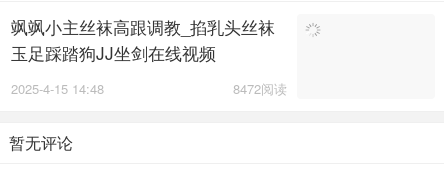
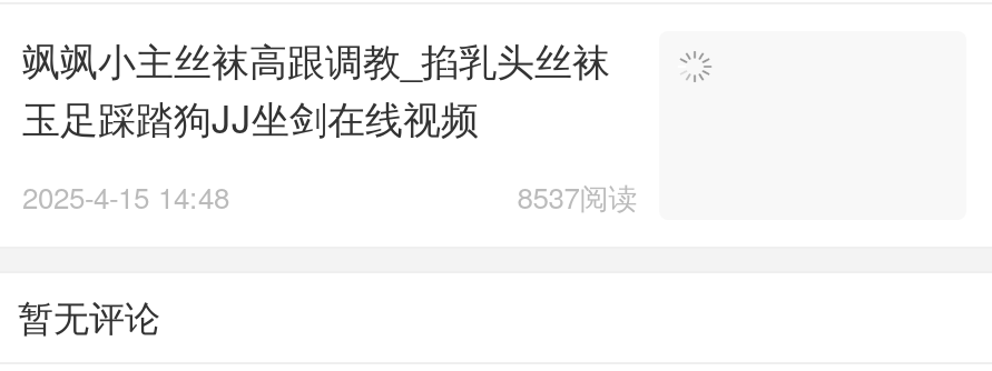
- 8472阅读
+ 8537阅读
